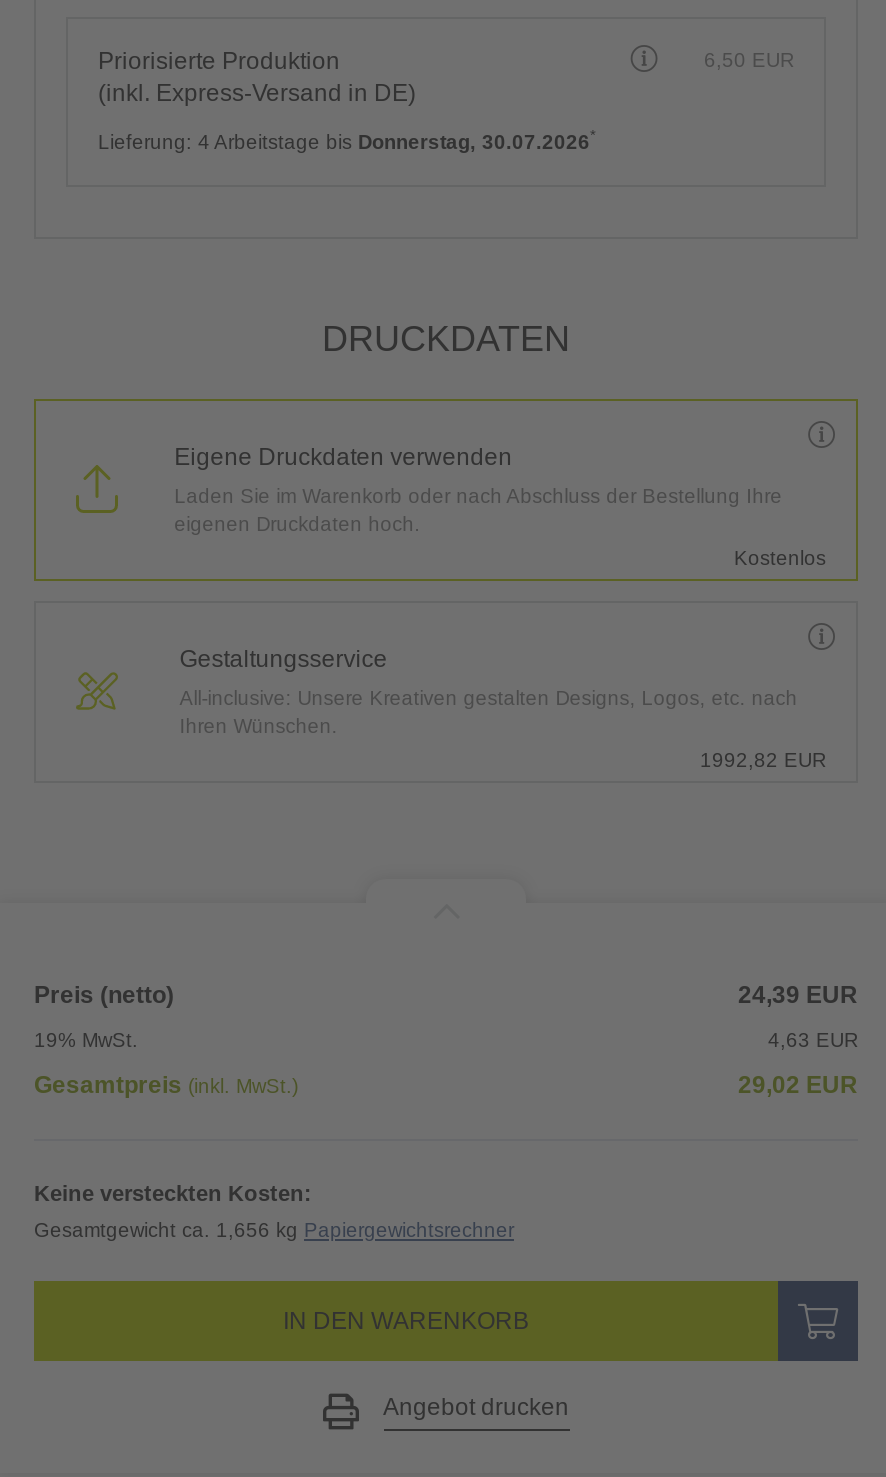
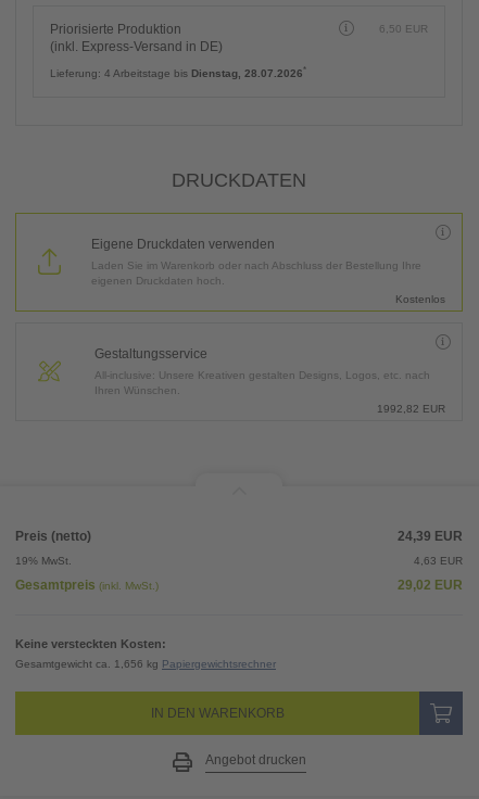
- Lieferung: 4 Arbeitstage bis Donnerstag, 30.07.2026*
+ Lieferung: 4 Arbeitstage bis Dienstag, 28.07.2026*
